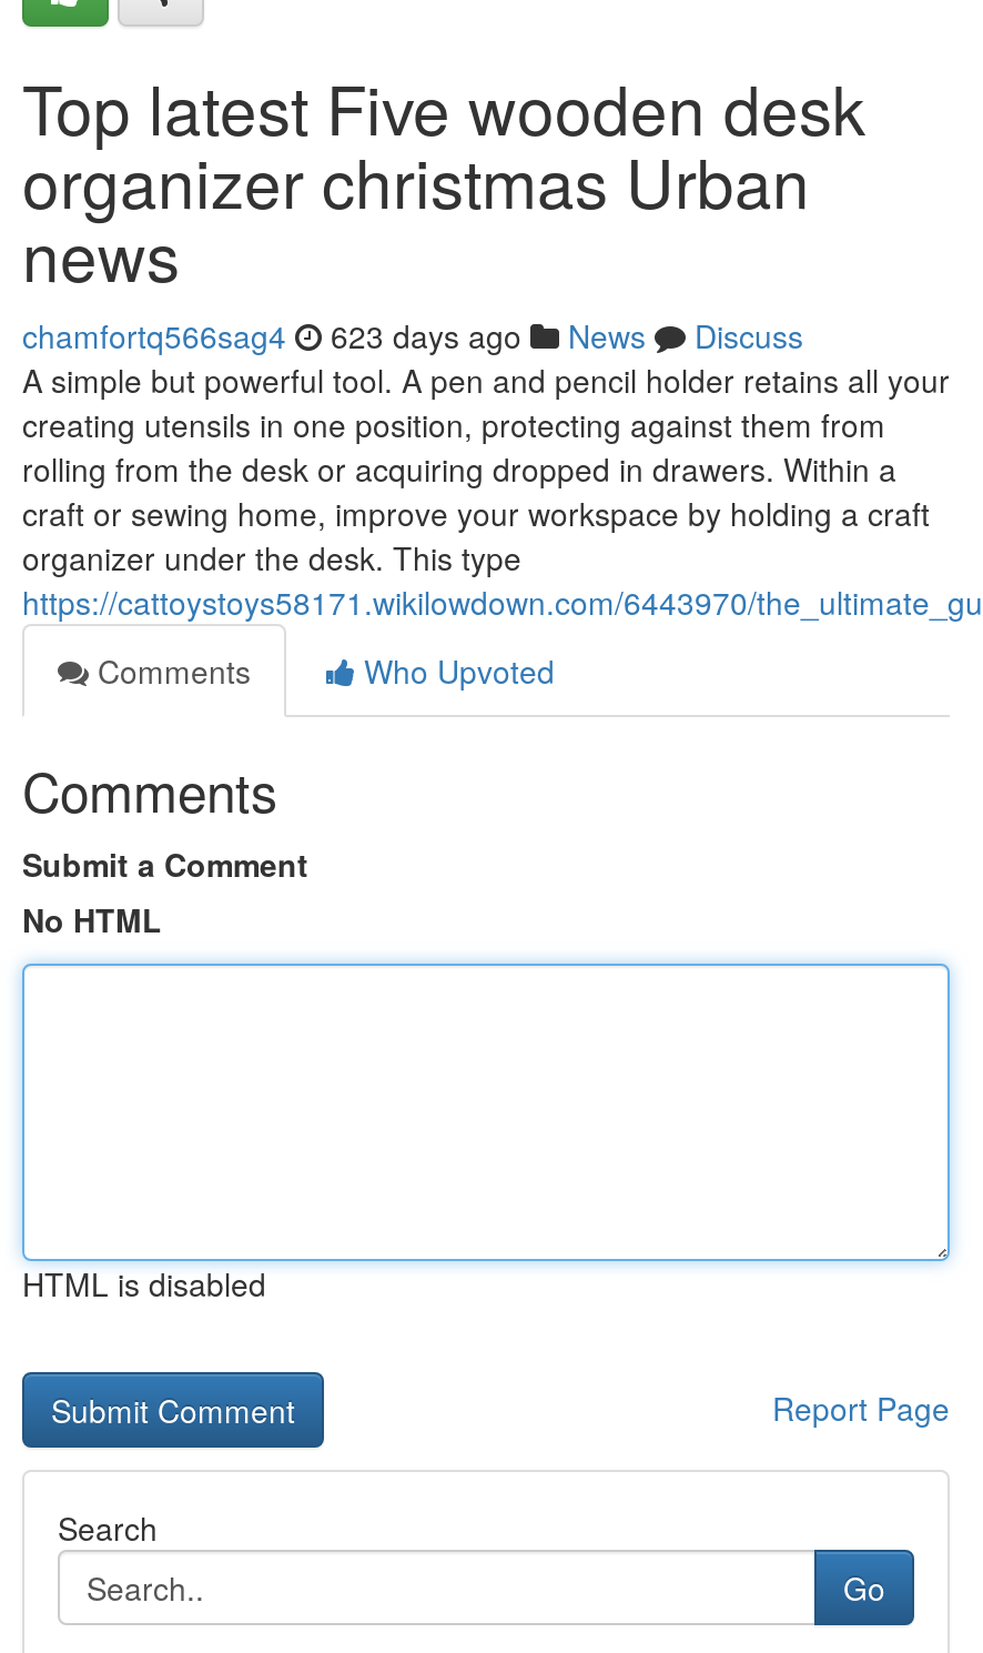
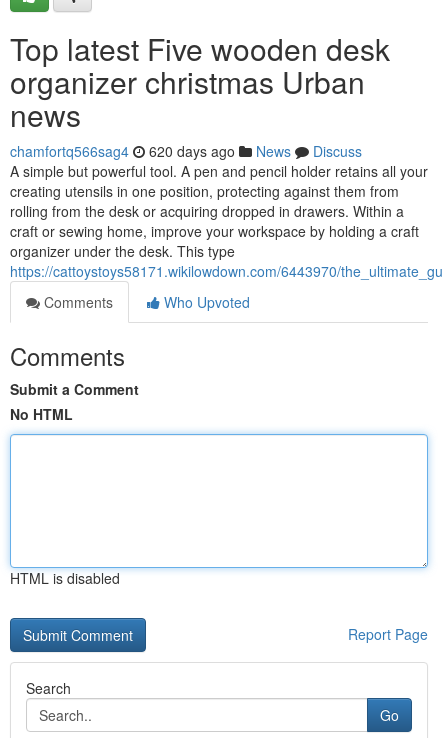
- chamfortq566sag4 623 days ago News Discuss
+ chamfortq566sag4 620 days ago News Discuss
